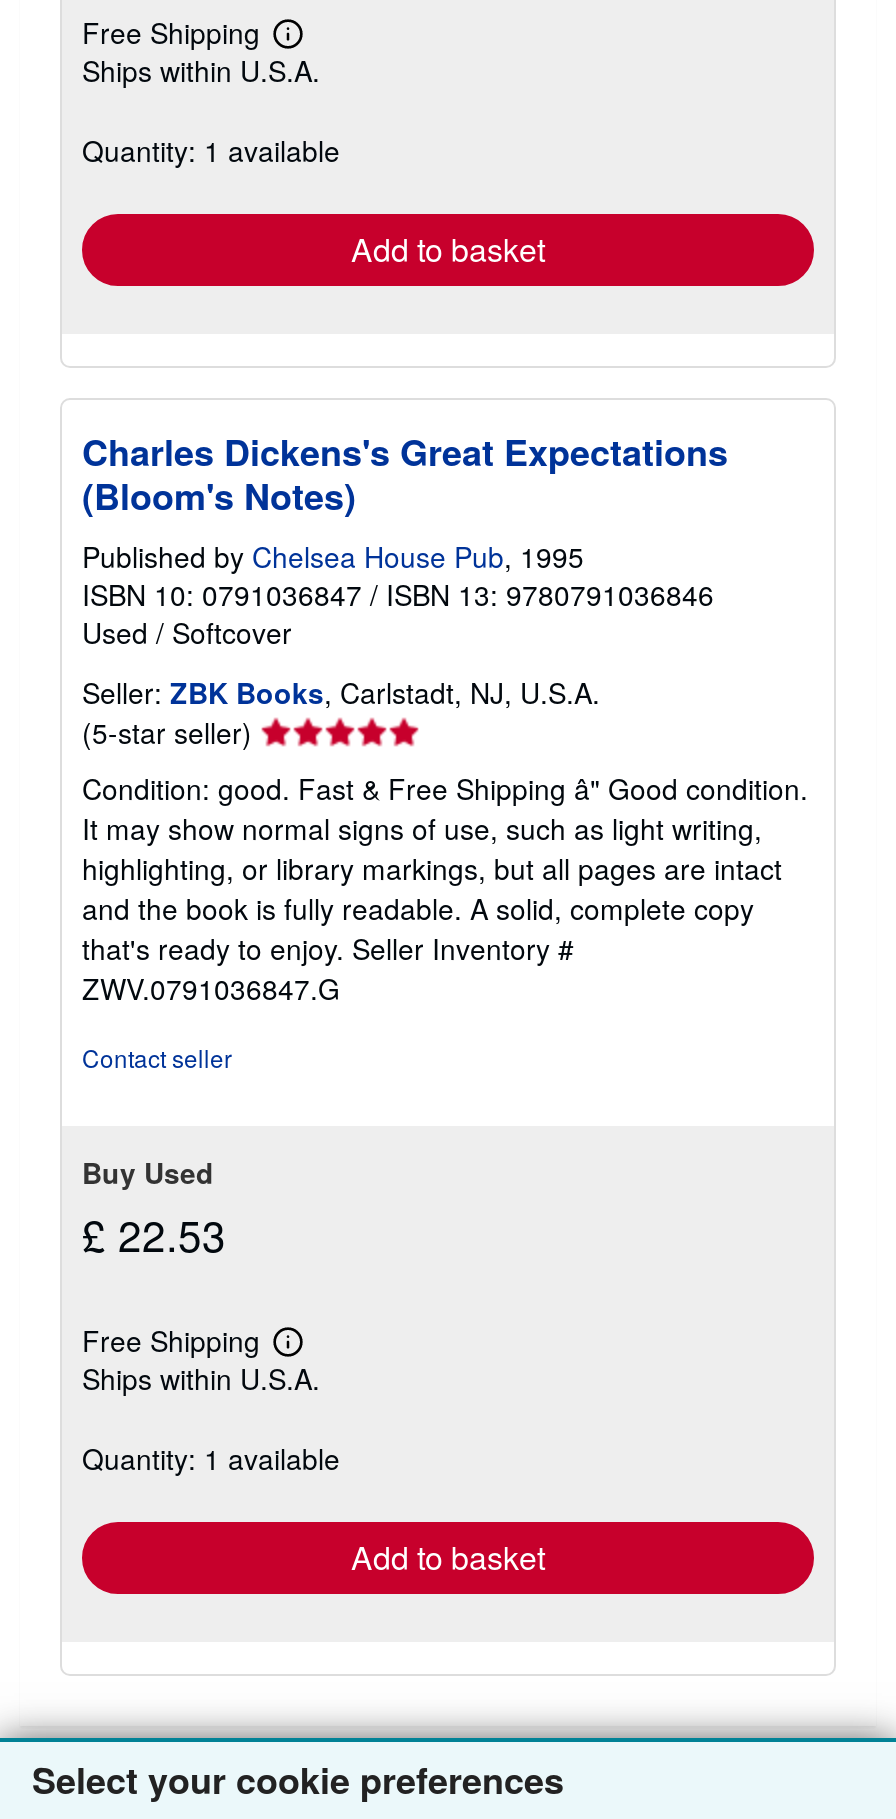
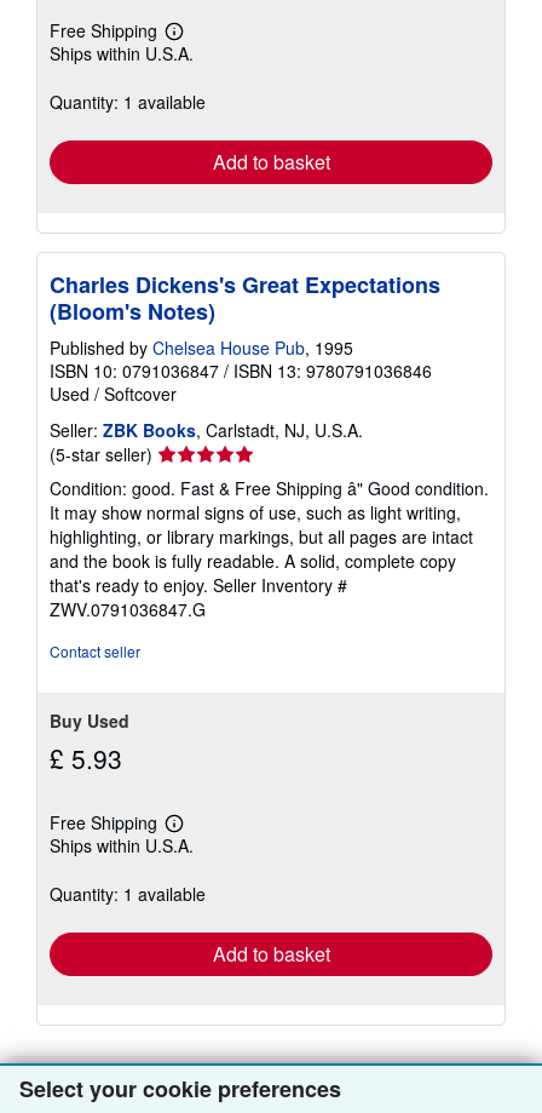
- £ 22.53
+ £ 5.93
